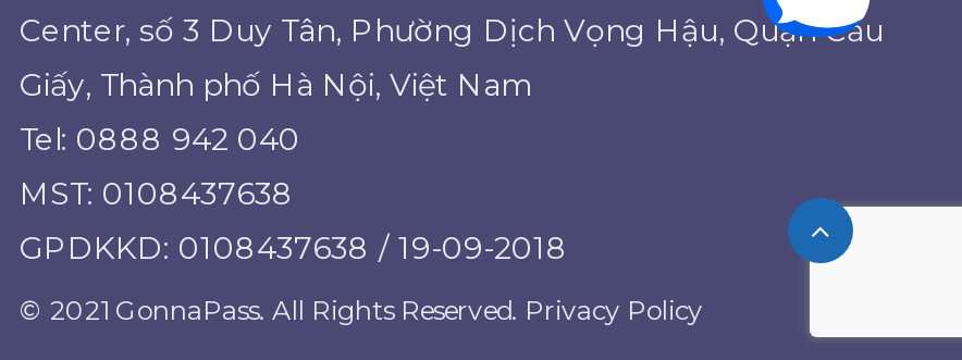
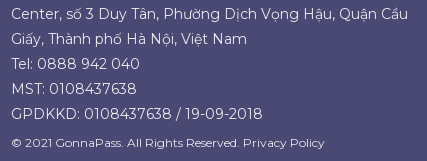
- [image]
